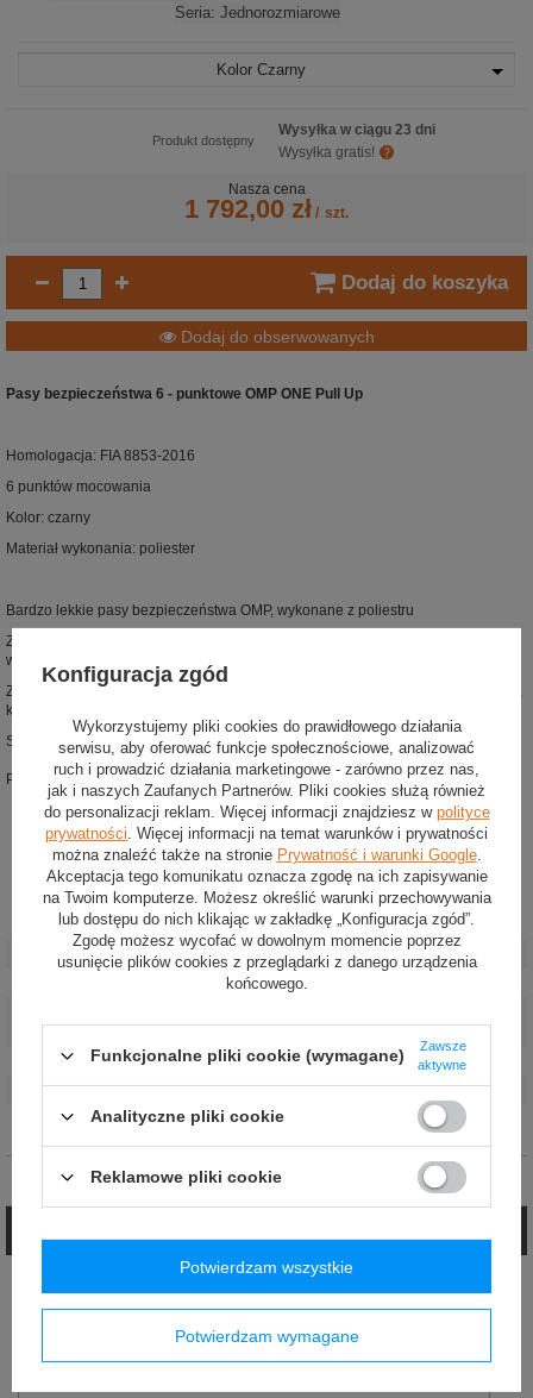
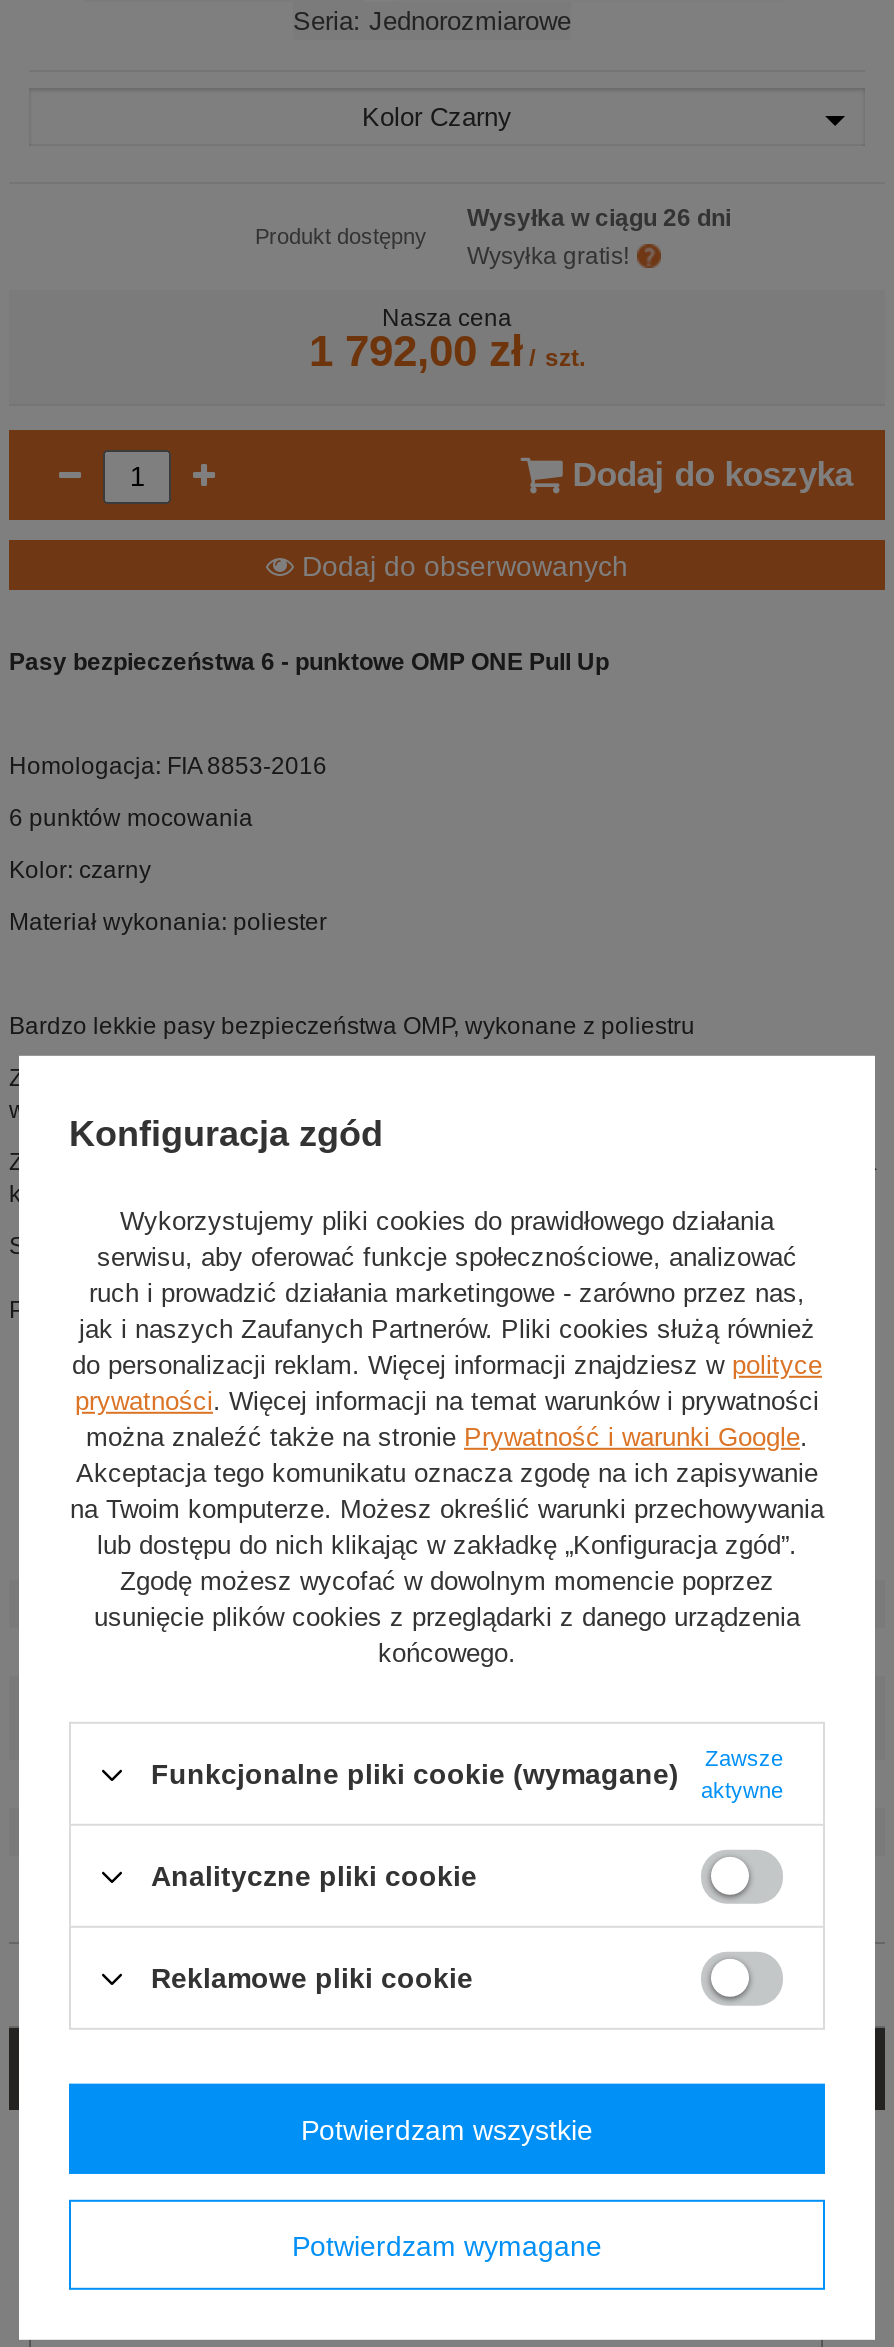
- Wysyłka w ciągu 23 dni
+ Wysyłka w ciągu 26 dni
